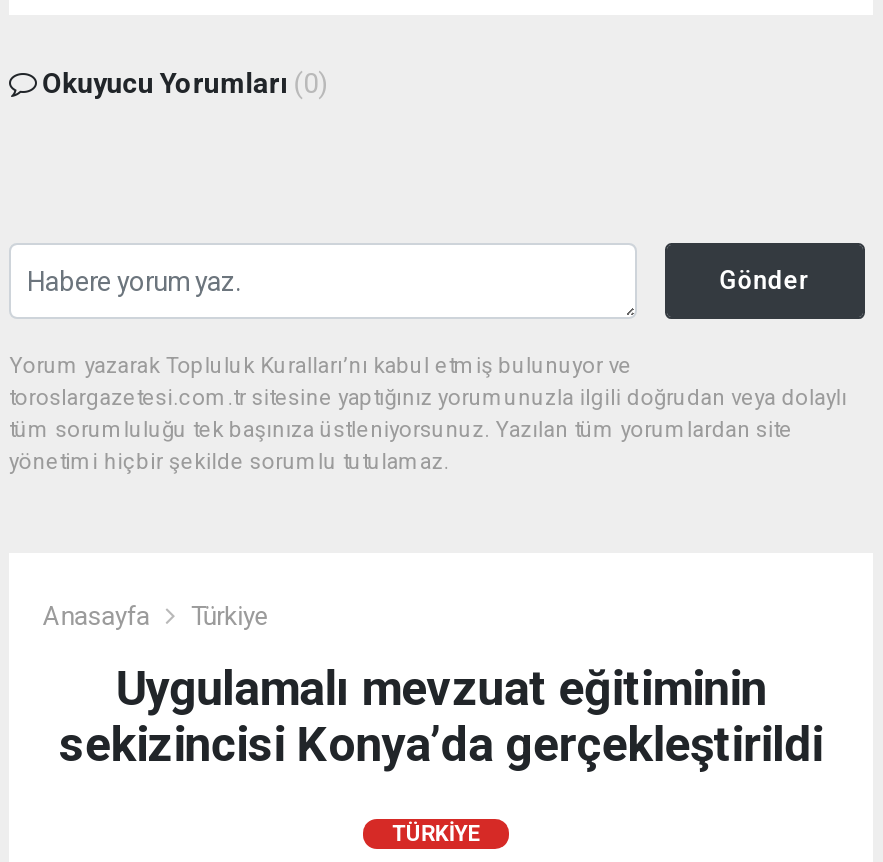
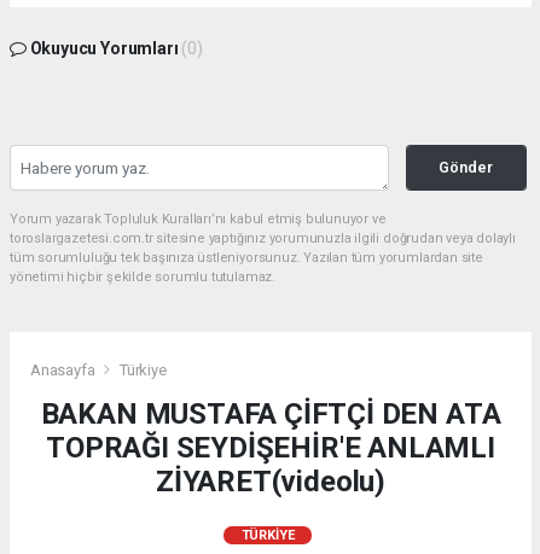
- Uygulamalı mevzuat eğitiminin
- sekizincisi Konya’da gerçekleştirildi
+ BAKAN MUSTAFA ÇİFTÇİ DEN ATA
+ TOPRAĞI SEYDİŞEHİR'E ANLAMLI
+ ZİYARET(videolu)
